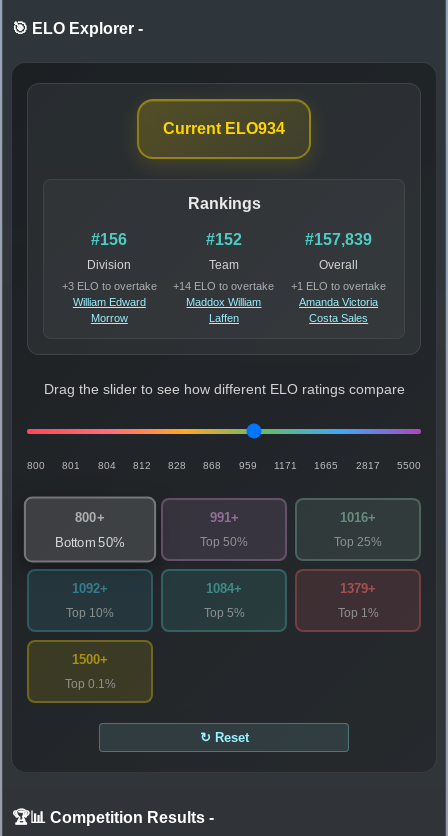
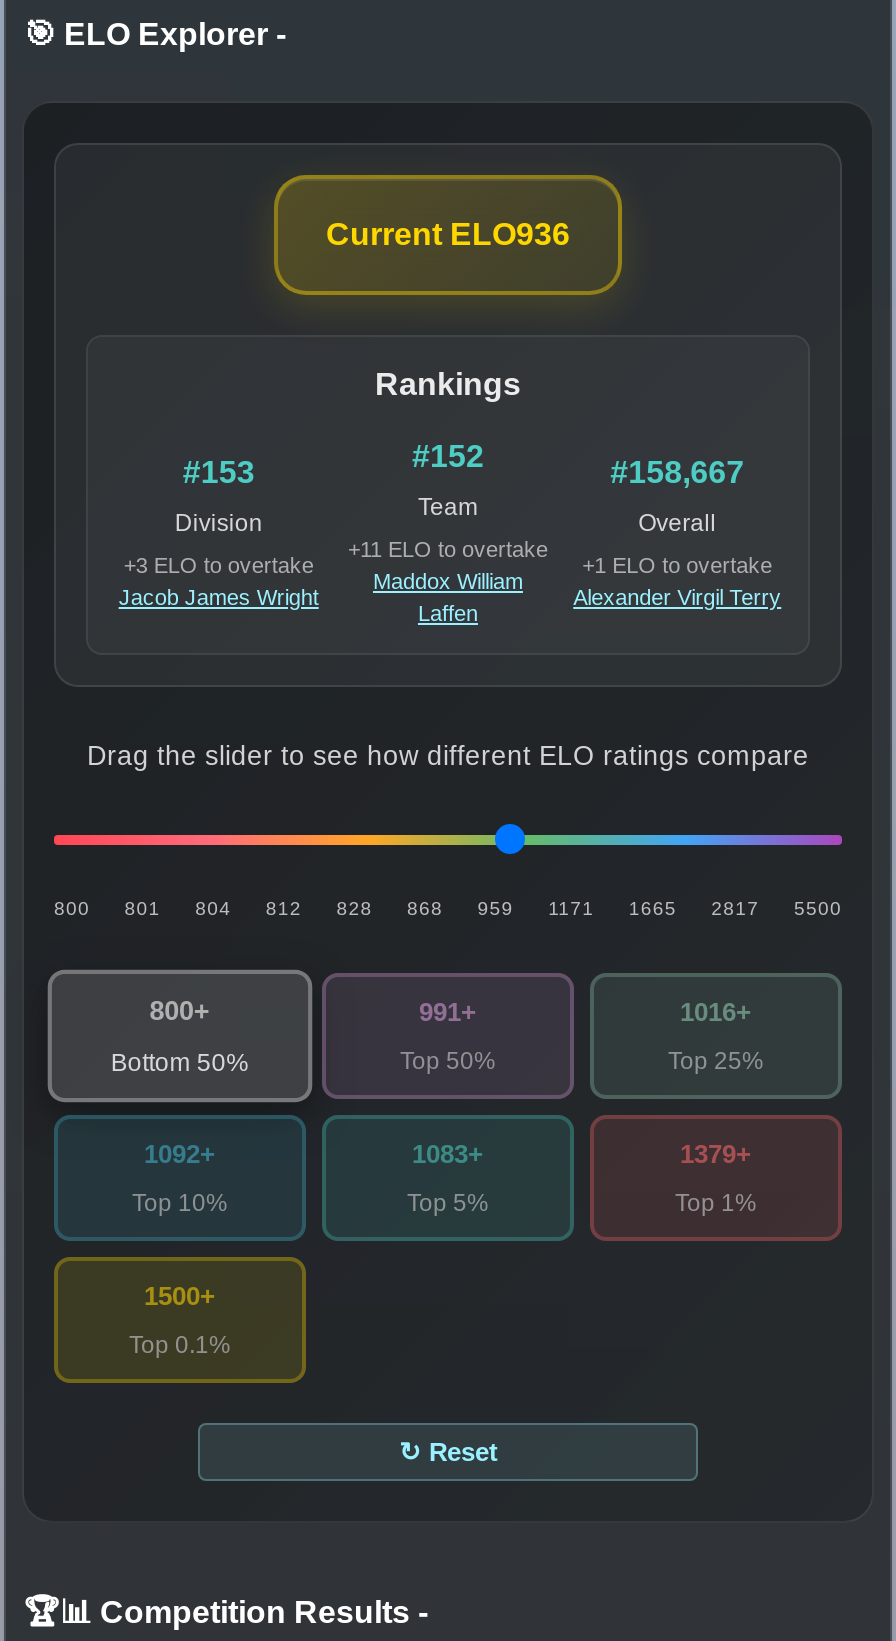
- Current ELO934
+ Current ELO936

- #156
+ #153

- #157,839
+ #158,667

- +14 ELO to overtake
+ +11 ELO to overtake

- William Edward
- Morrow
+ Jacob James Wright

- Amanda Victoria
- Costa Sales
+ Alexander Virgil Terry

- 1084+
+ 1083+
